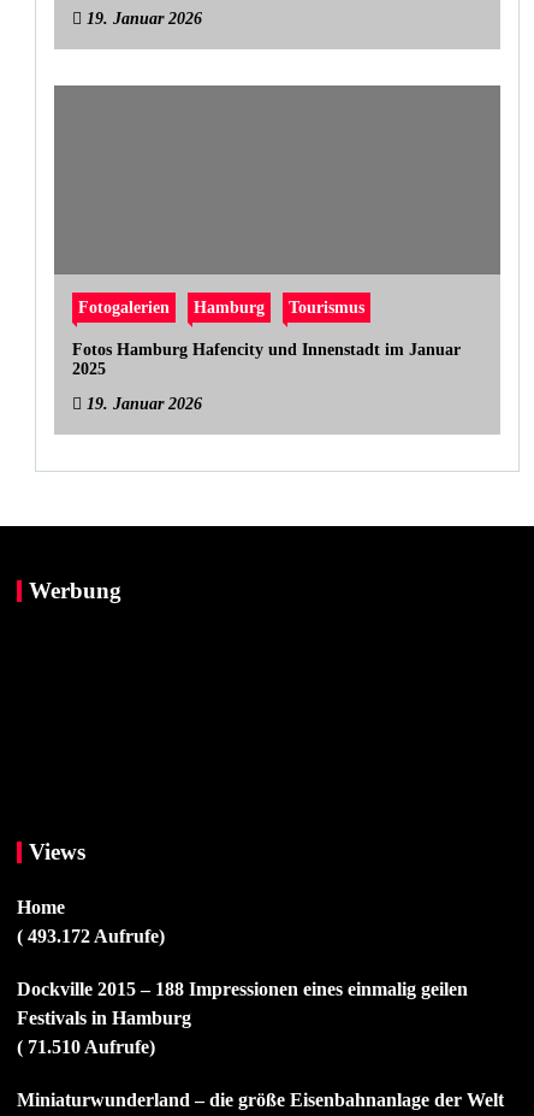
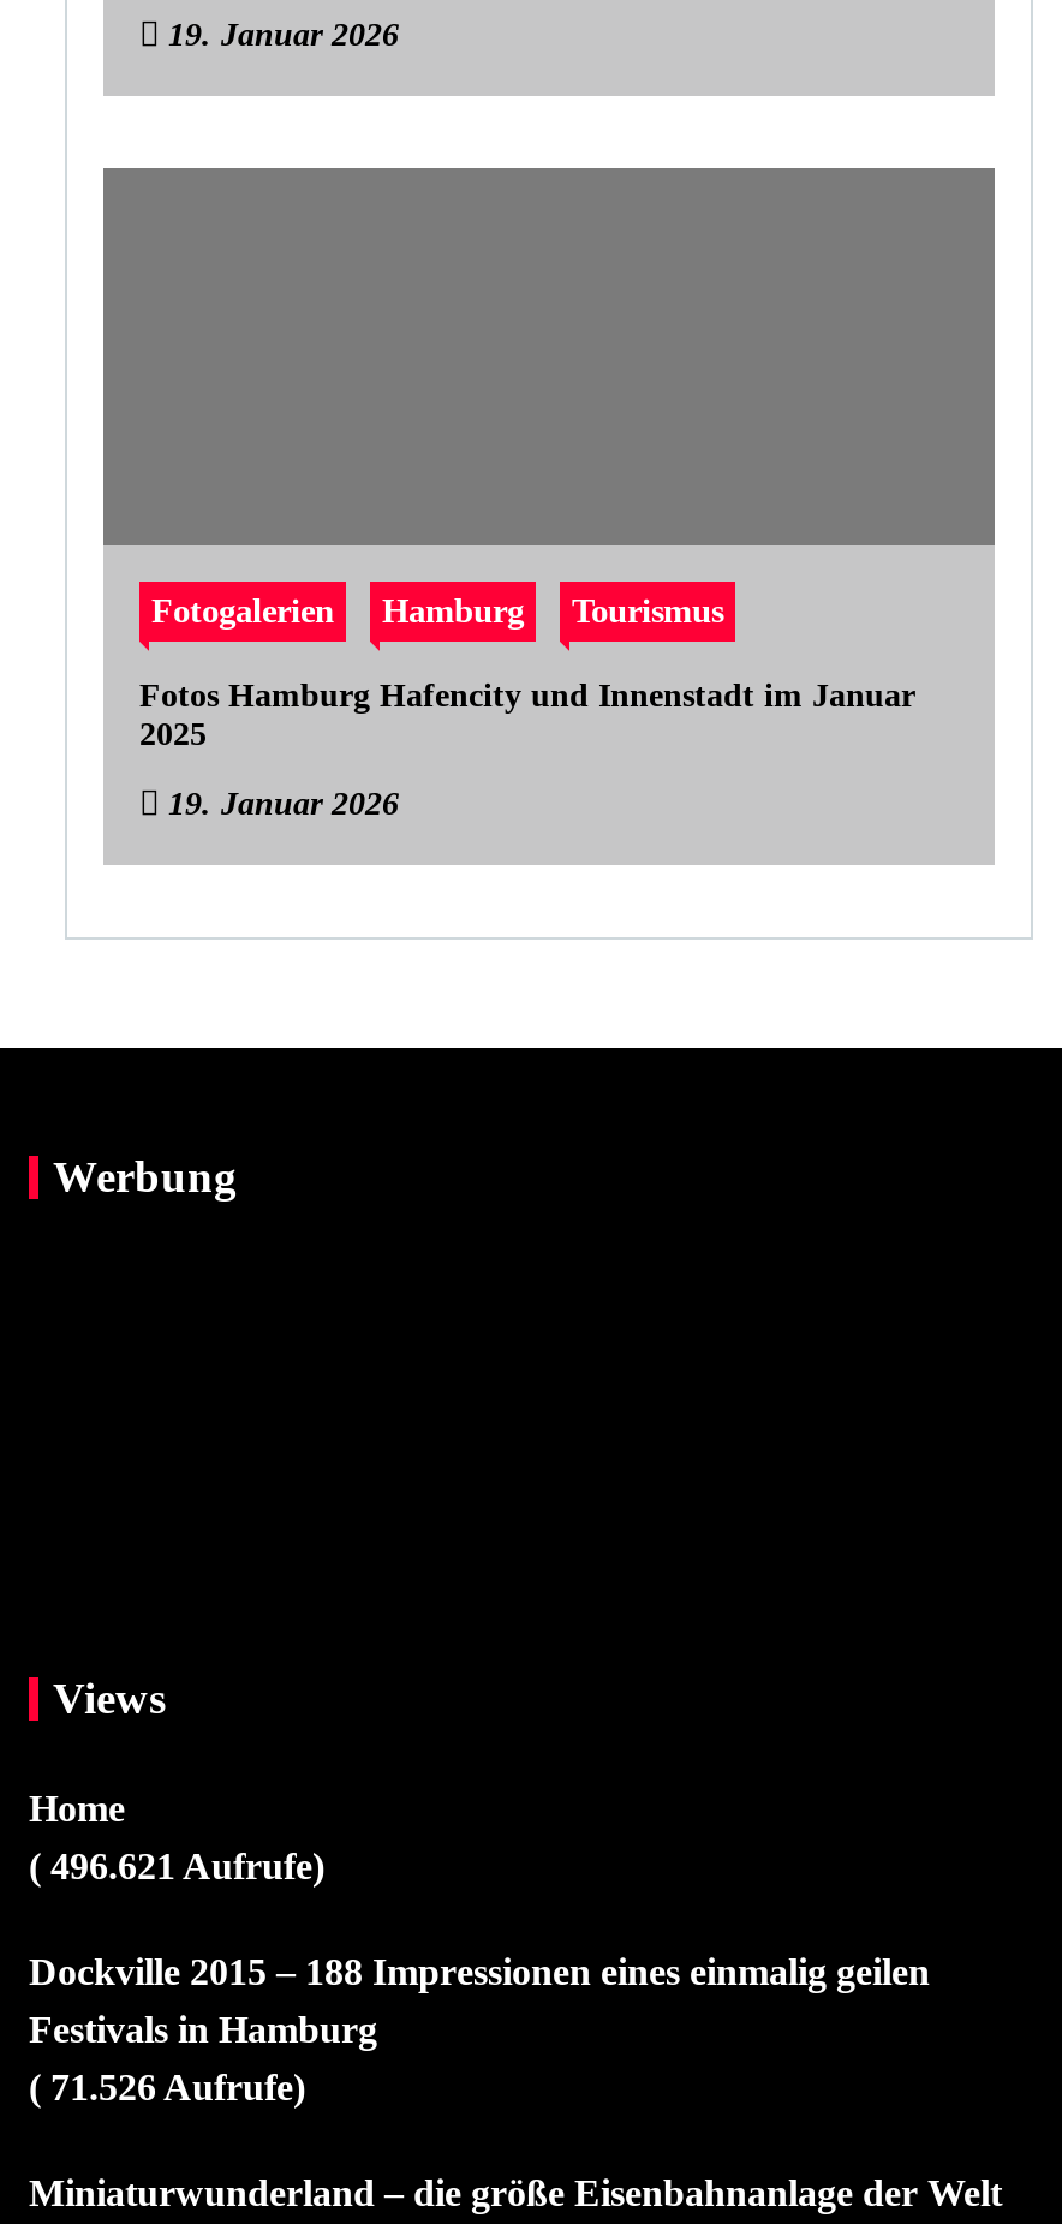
- ( 493.172 Aufrufe)
+ ( 496.621 Aufrufe)

- ( 71.510 Aufrufe)
+ ( 71.526 Aufrufe)
